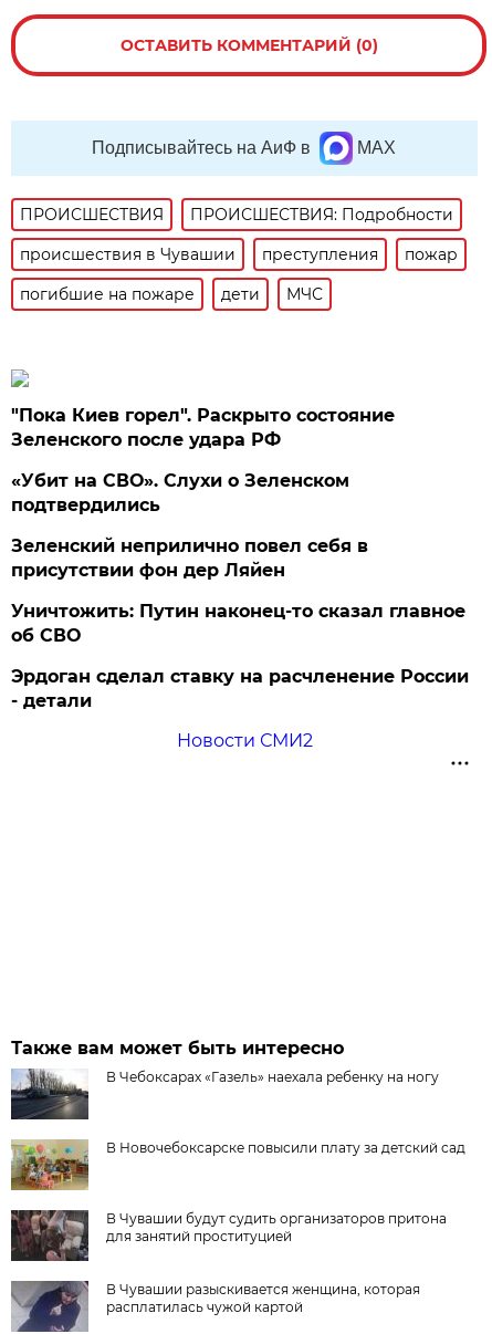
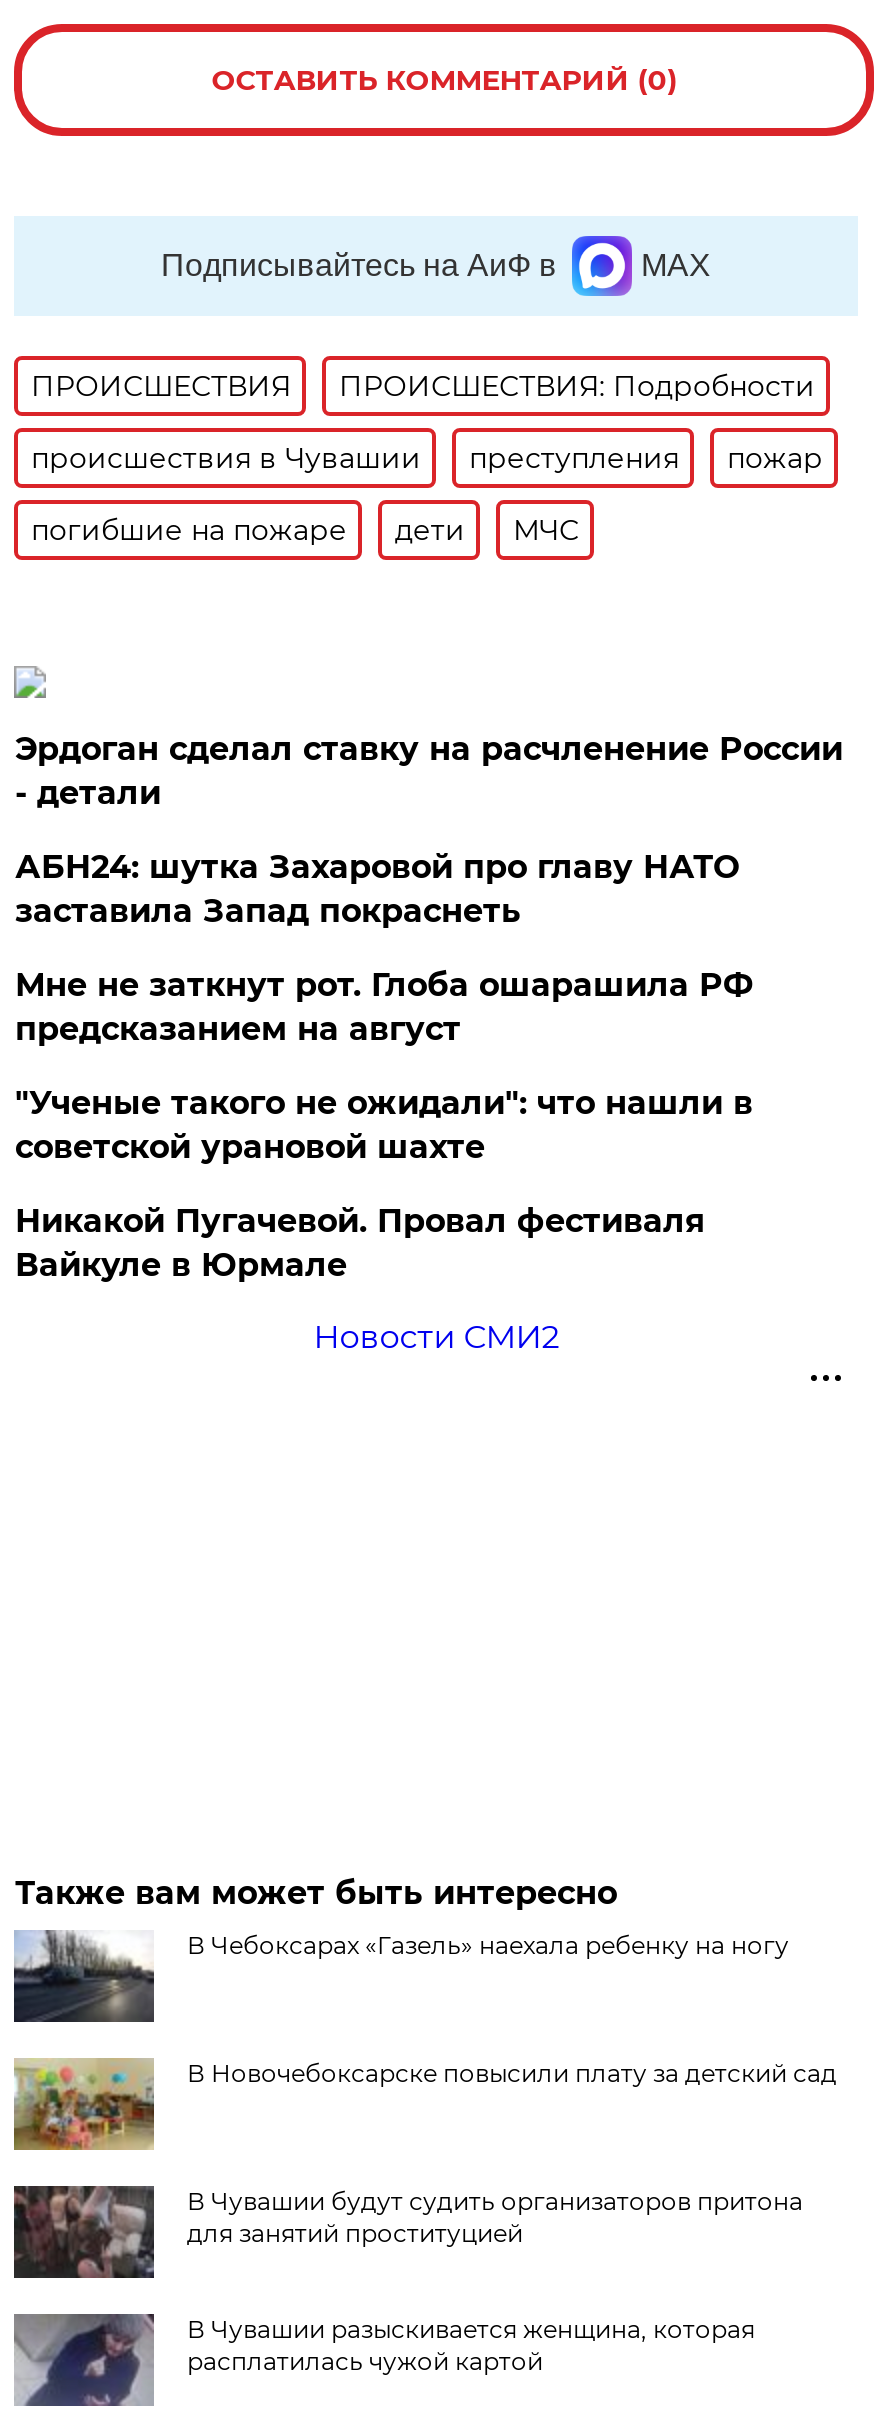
- "Пока Киев горел". Раскрыто состояние
- Зеленского после удара РФ
- «Убит на СВО». Слухи о Зеленском
- подтвердились
- Зеленский неприлично повел cебя в
- присутствии фон дер Ляйен
- Уничтожить: Путин наконец-то сказал главное
- об СВО

moved up: Эрдоган сделал ставку на расчленение России | - детали

+ АБН24: шутка Захаровой про главу НАТО
+ заставила Запад покраснеть
+ Мне не заткнут рот. Глоба ошарашила РФ
+ предсказанием на август
+ "Ученые такого не ожидали": что нашли в
+ советской урановой шахте
+ Никакой Пугачевой. Провал фестиваля
+ Вайкуле в Юрмале
